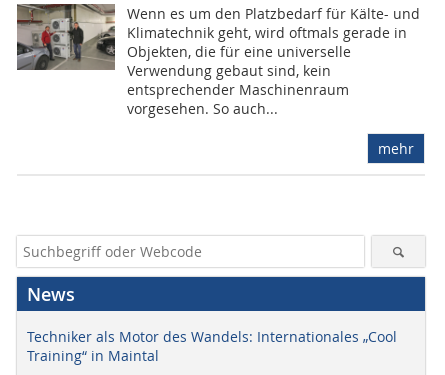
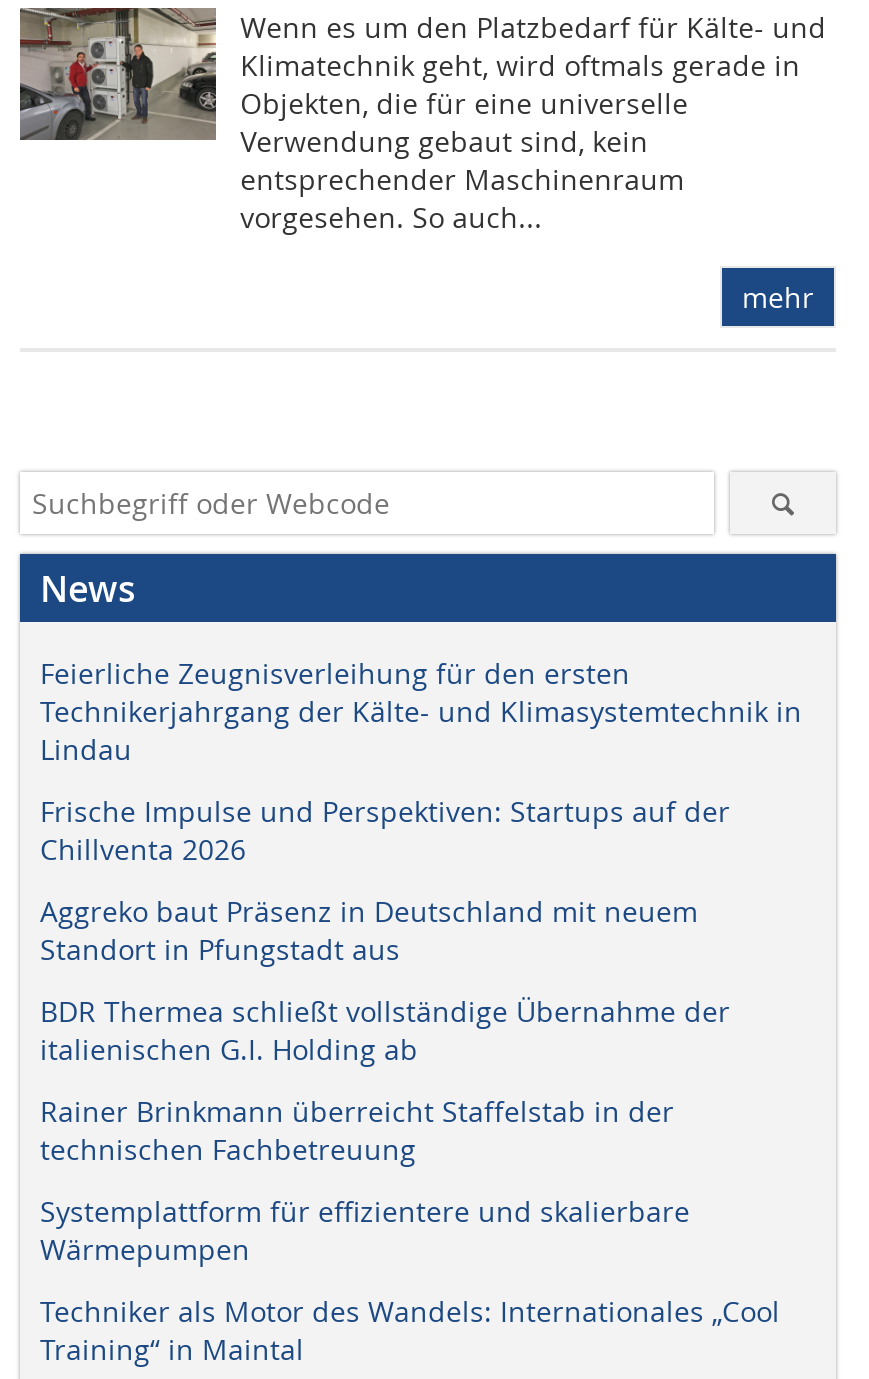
+ Feierliche Zeugnisverleihung für den ersten
+ Technikerjahrgang der Kälte- und Klimasystemtechnik in
+ Lindau
+ Frische Impulse und Perspektiven: Startups auf der
+ Chillventa 2026
+ Aggreko baut Präsenz in Deutschland mit neuem
+ Standort in Pfungstadt aus
+ BDR Thermea schließt vollständige Übernahme der
+ italienischen G.I. Holding ab
+ Rainer Brinkmann überreicht Staffelstab in der
+ technischen Fachbetreuung
+ Systemplattform für effizientere und skalierbare
+ Wärmepumpen
